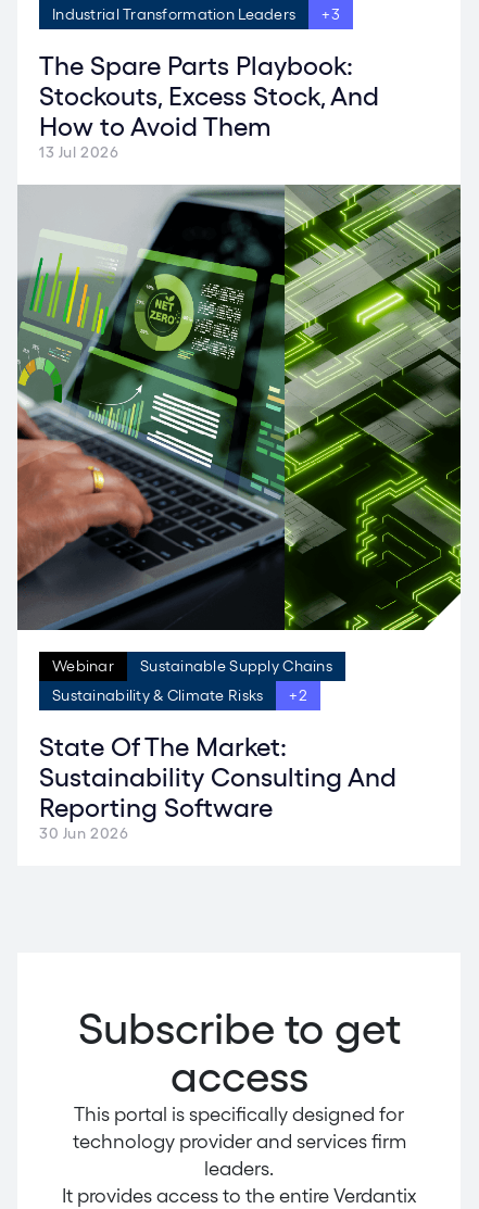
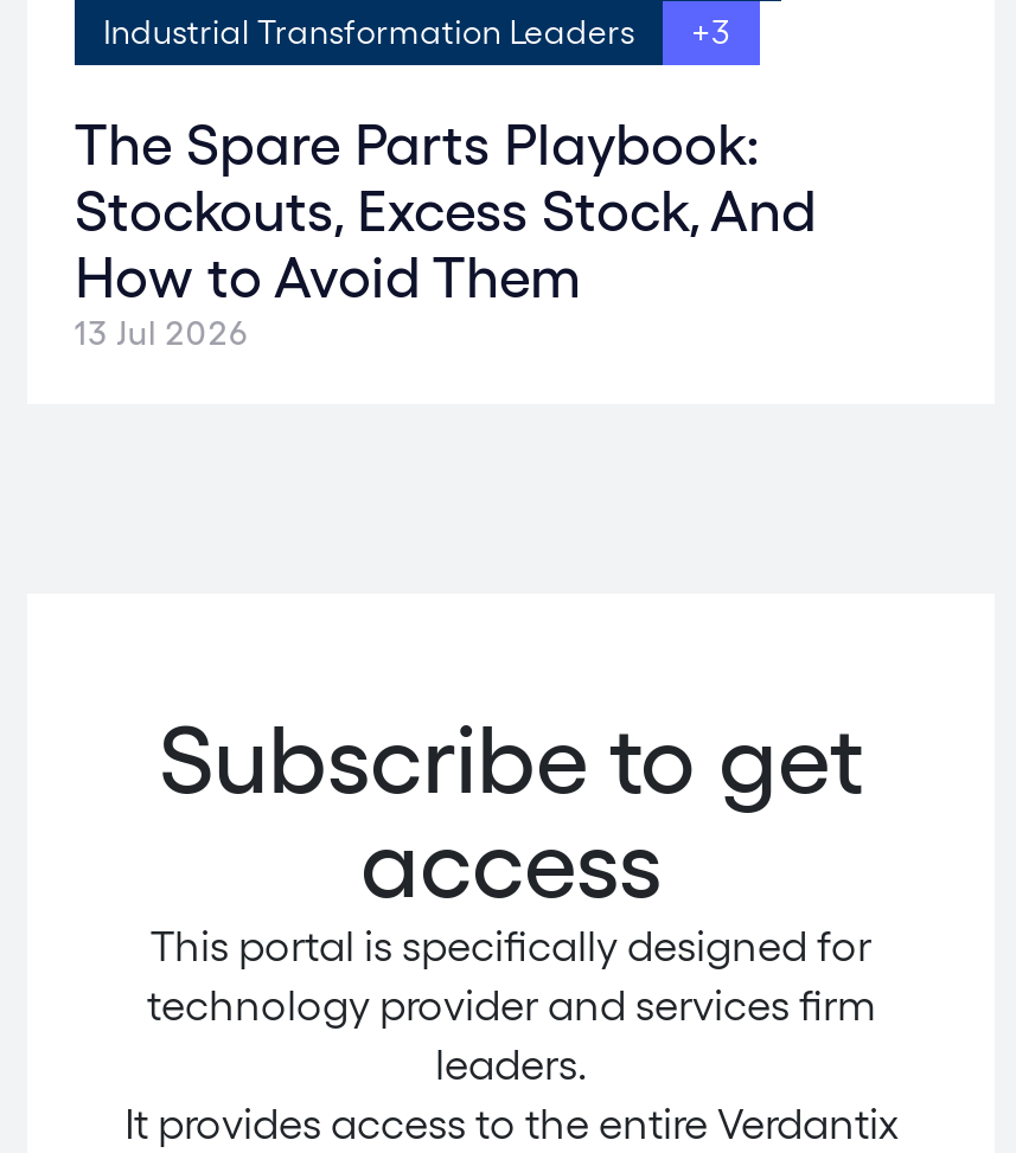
- [image]
- Webinar
- Sustainable Supply Chains
- Sustainability & Climate Risks
- +2
- State Of The Market:
- Sustainability Consulting And
- Reporting Software
- 30 Jun 2026
